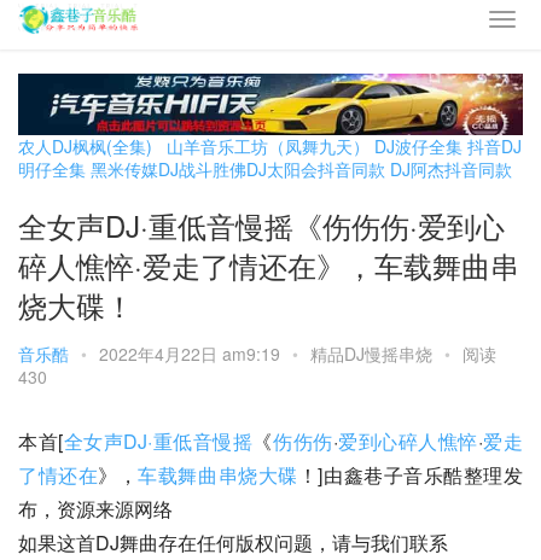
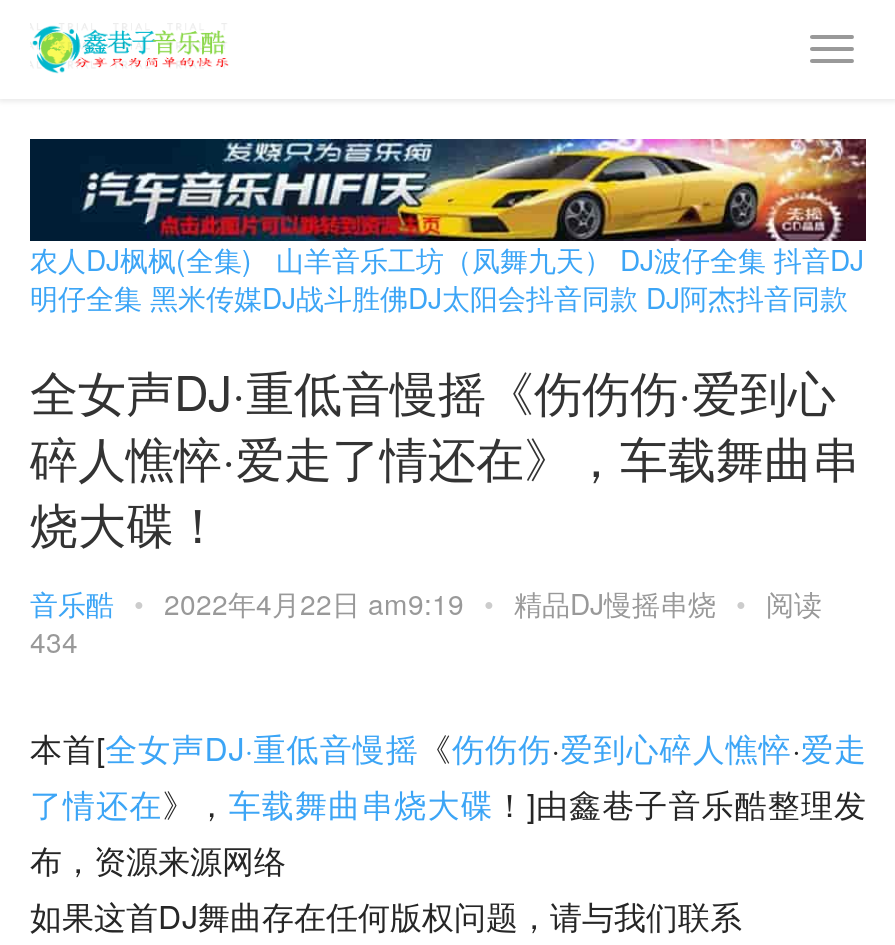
- 430
+ 434
